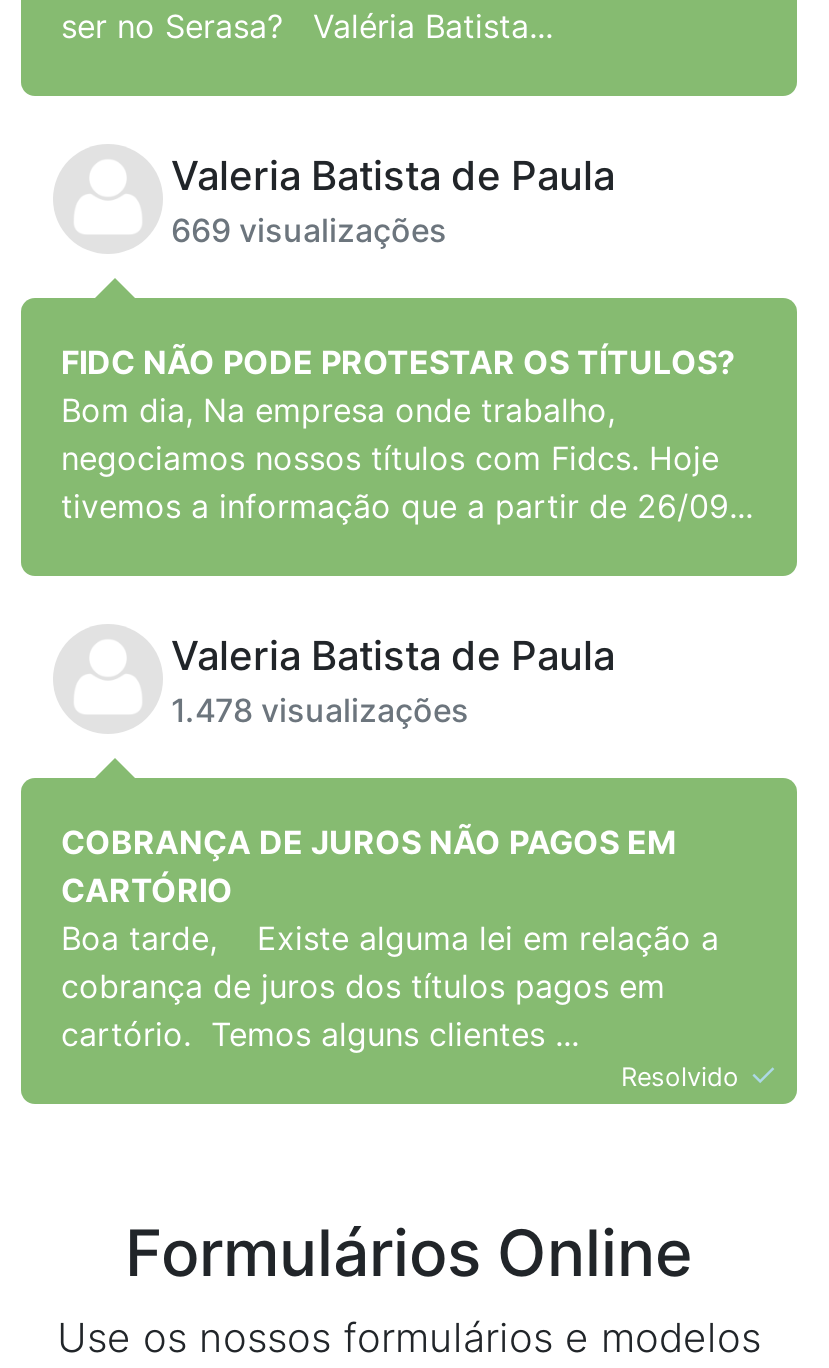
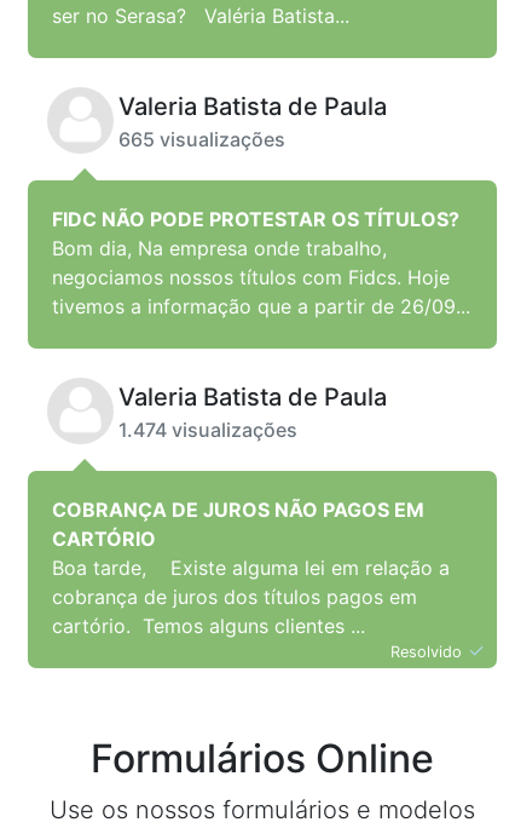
- 669 visualizações
+ 665 visualizações

- 1.478 visualizações
+ 1.474 visualizações
